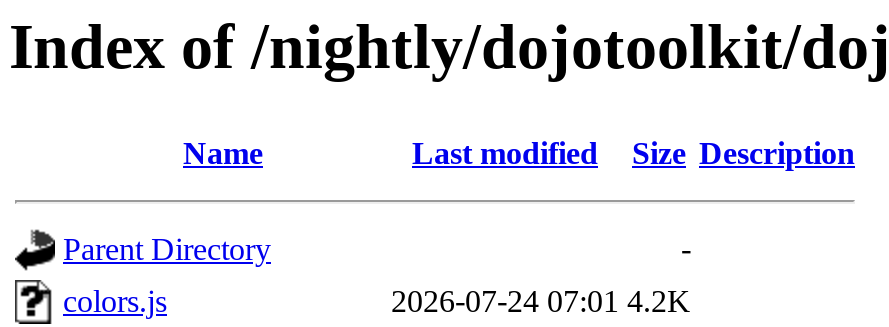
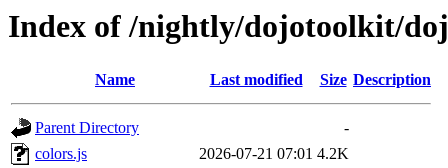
- 2026-07-24 07:01 4.2K
+ 2026-07-21 07:01 4.2K
